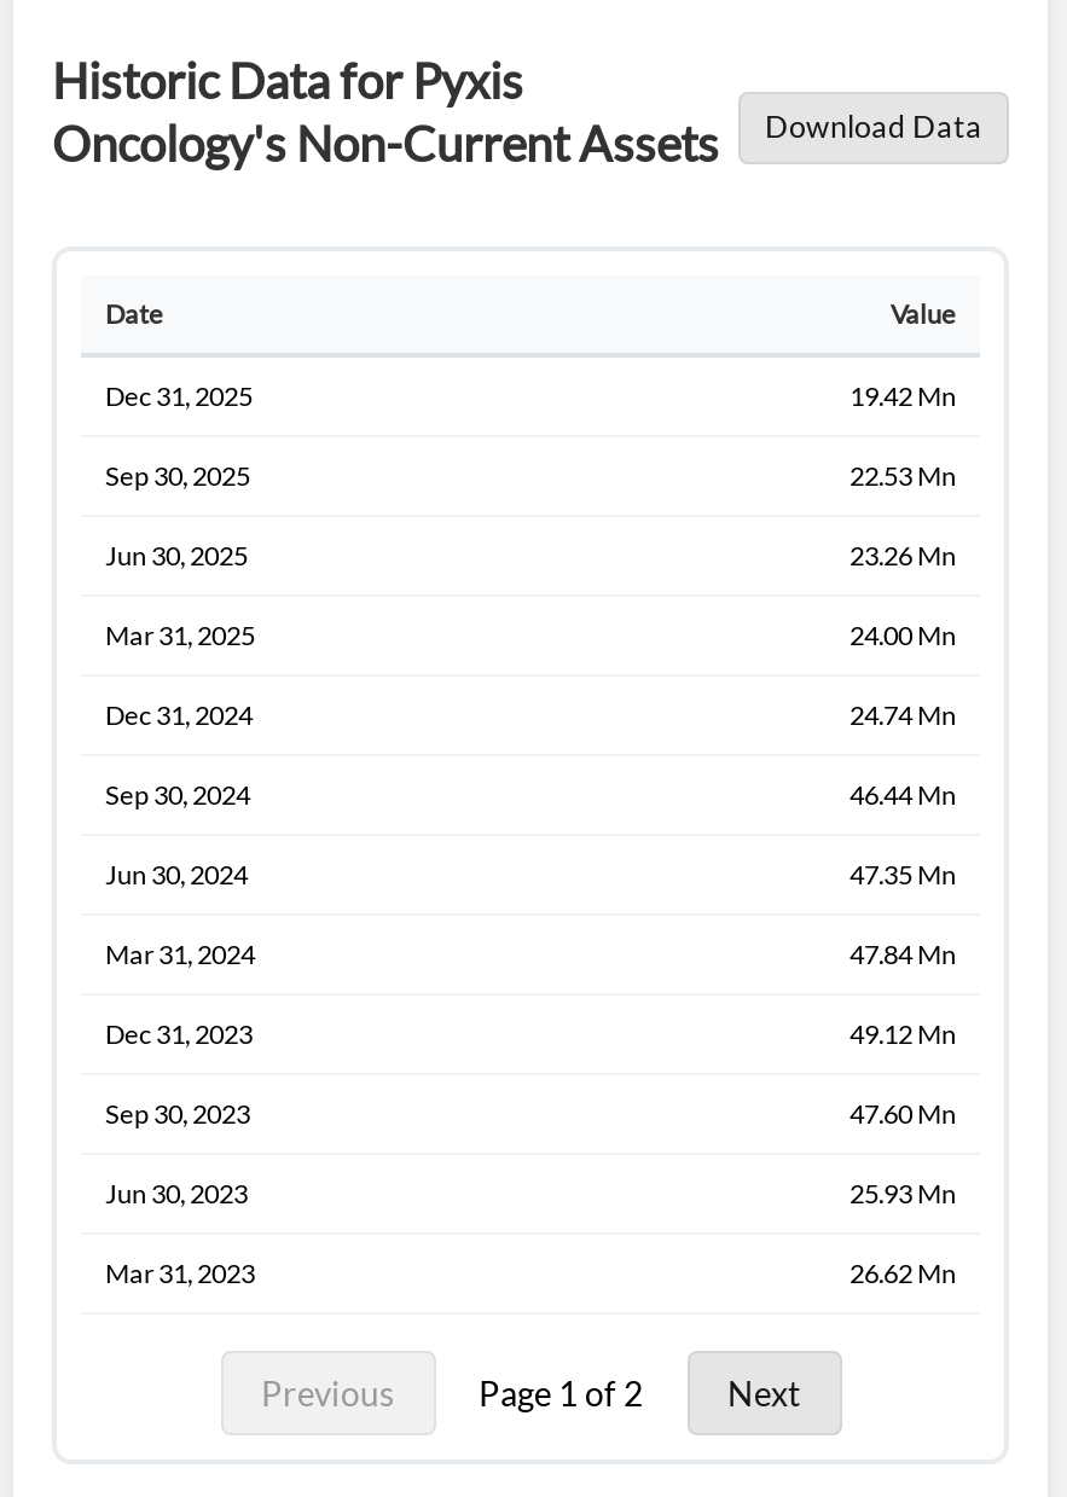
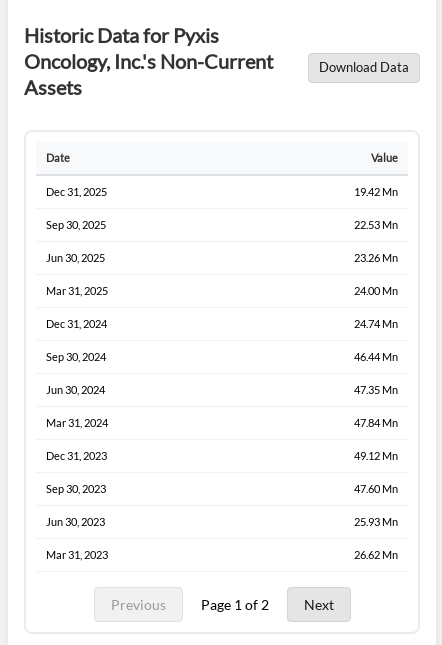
- Oncology's Non-Current Assets
+ Oncology, Inc.'s Non-Current
+ Assets
